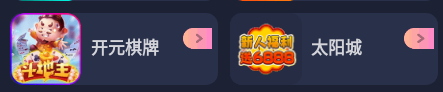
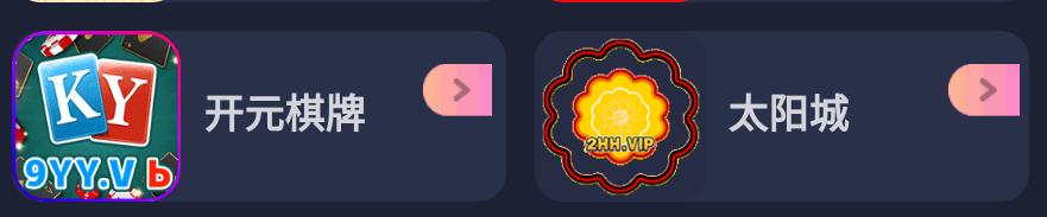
- [image]
+ [image]

- [image]
+ [image]
